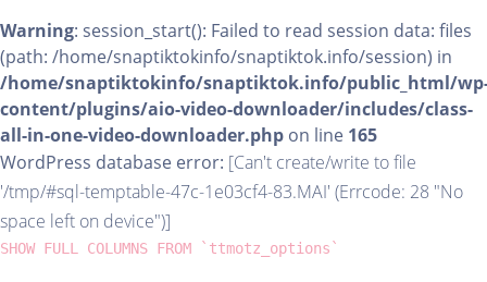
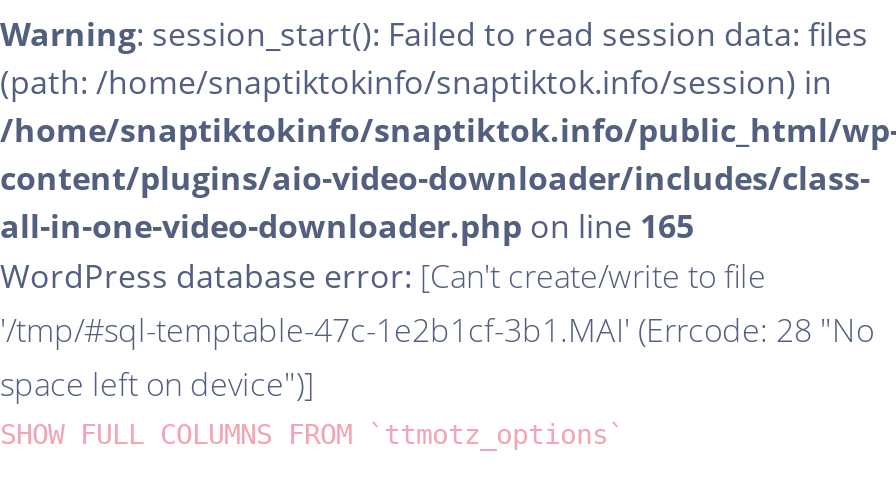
- '/tmp/#sql-temptable-47c-1e03cf4-83.MAI' (Errcode: 28 "No
+ '/tmp/#sql-temptable-47c-1e2b1cf-3b1.MAI' (Errcode: 28 "No
